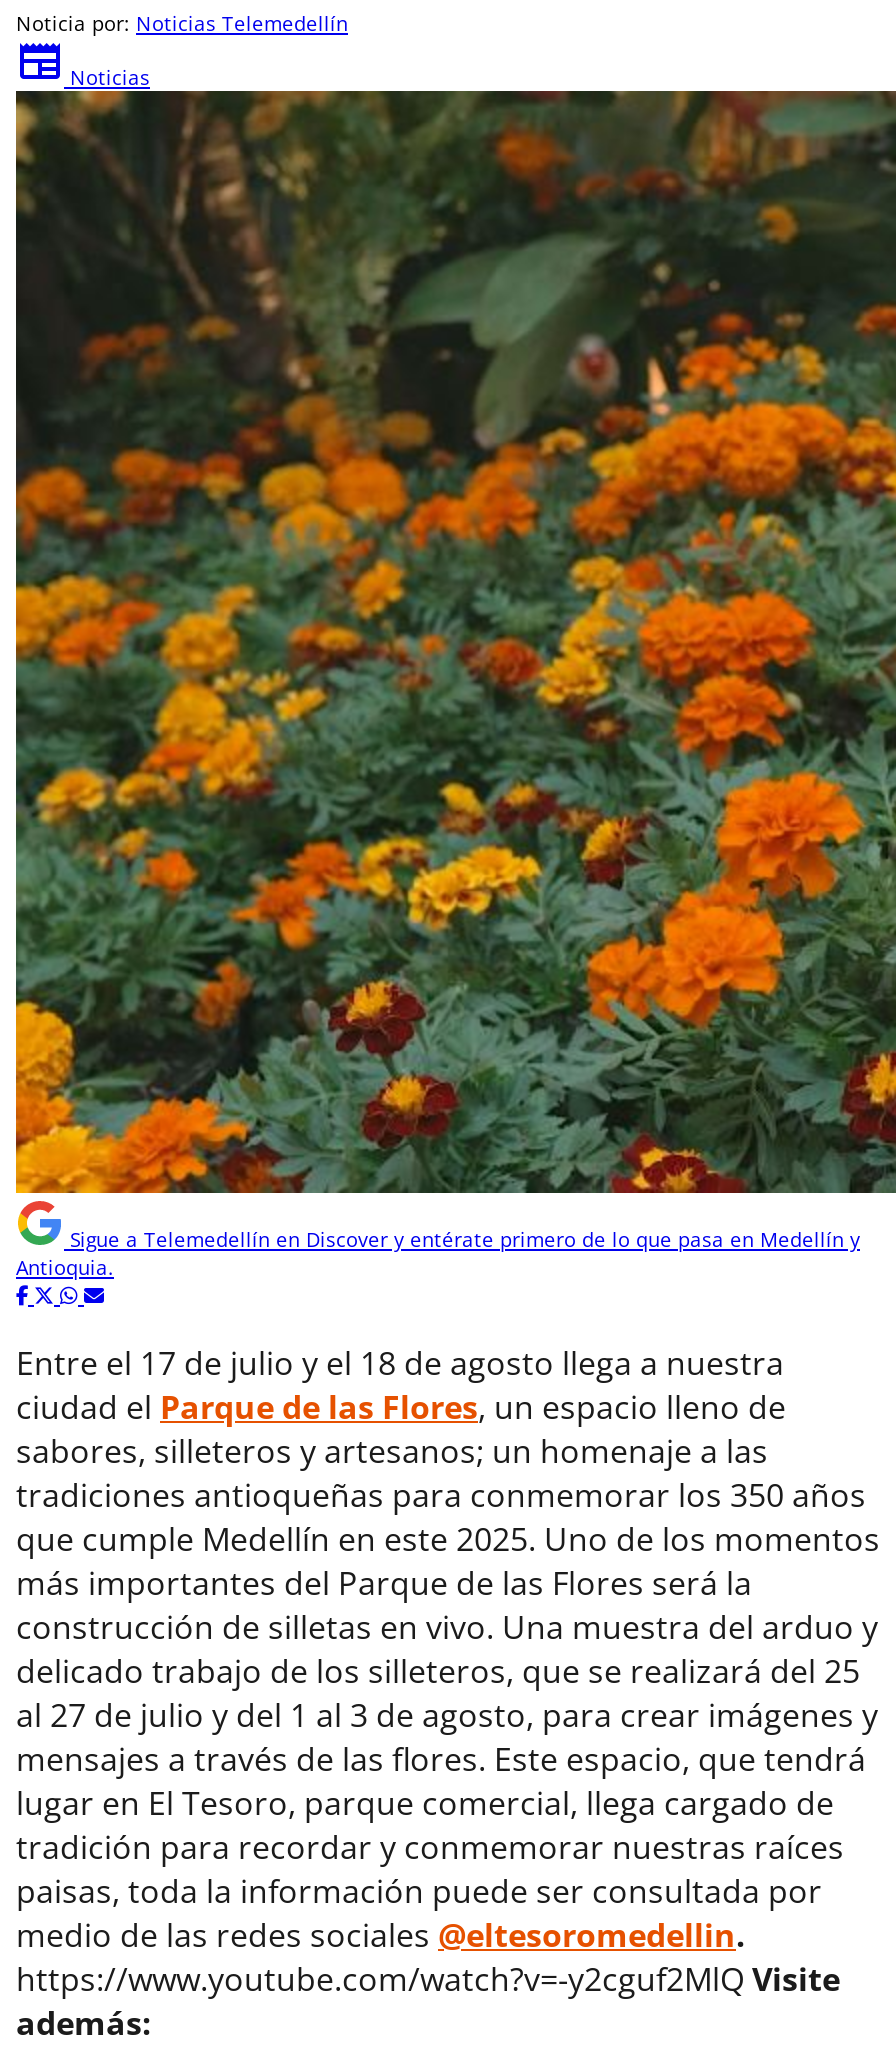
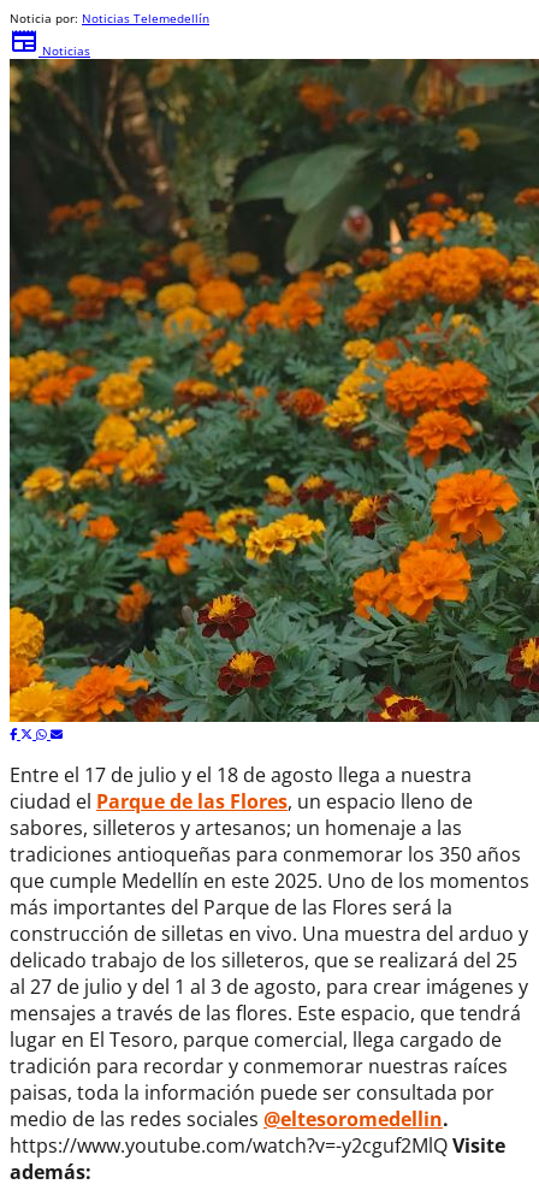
- Sigue a Telemedellín en Discover y entérate primero de lo que pasa en Medellín y
- Antioquia.
